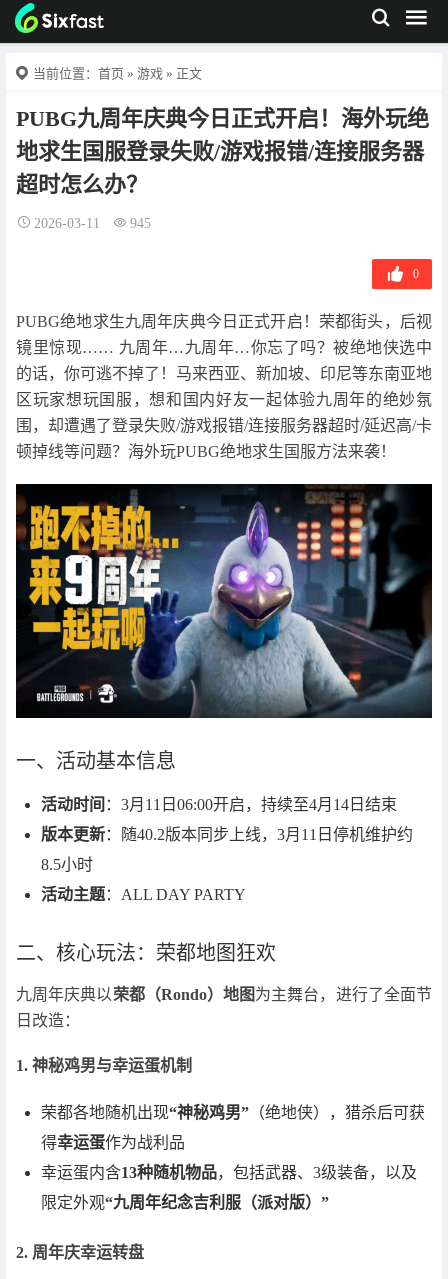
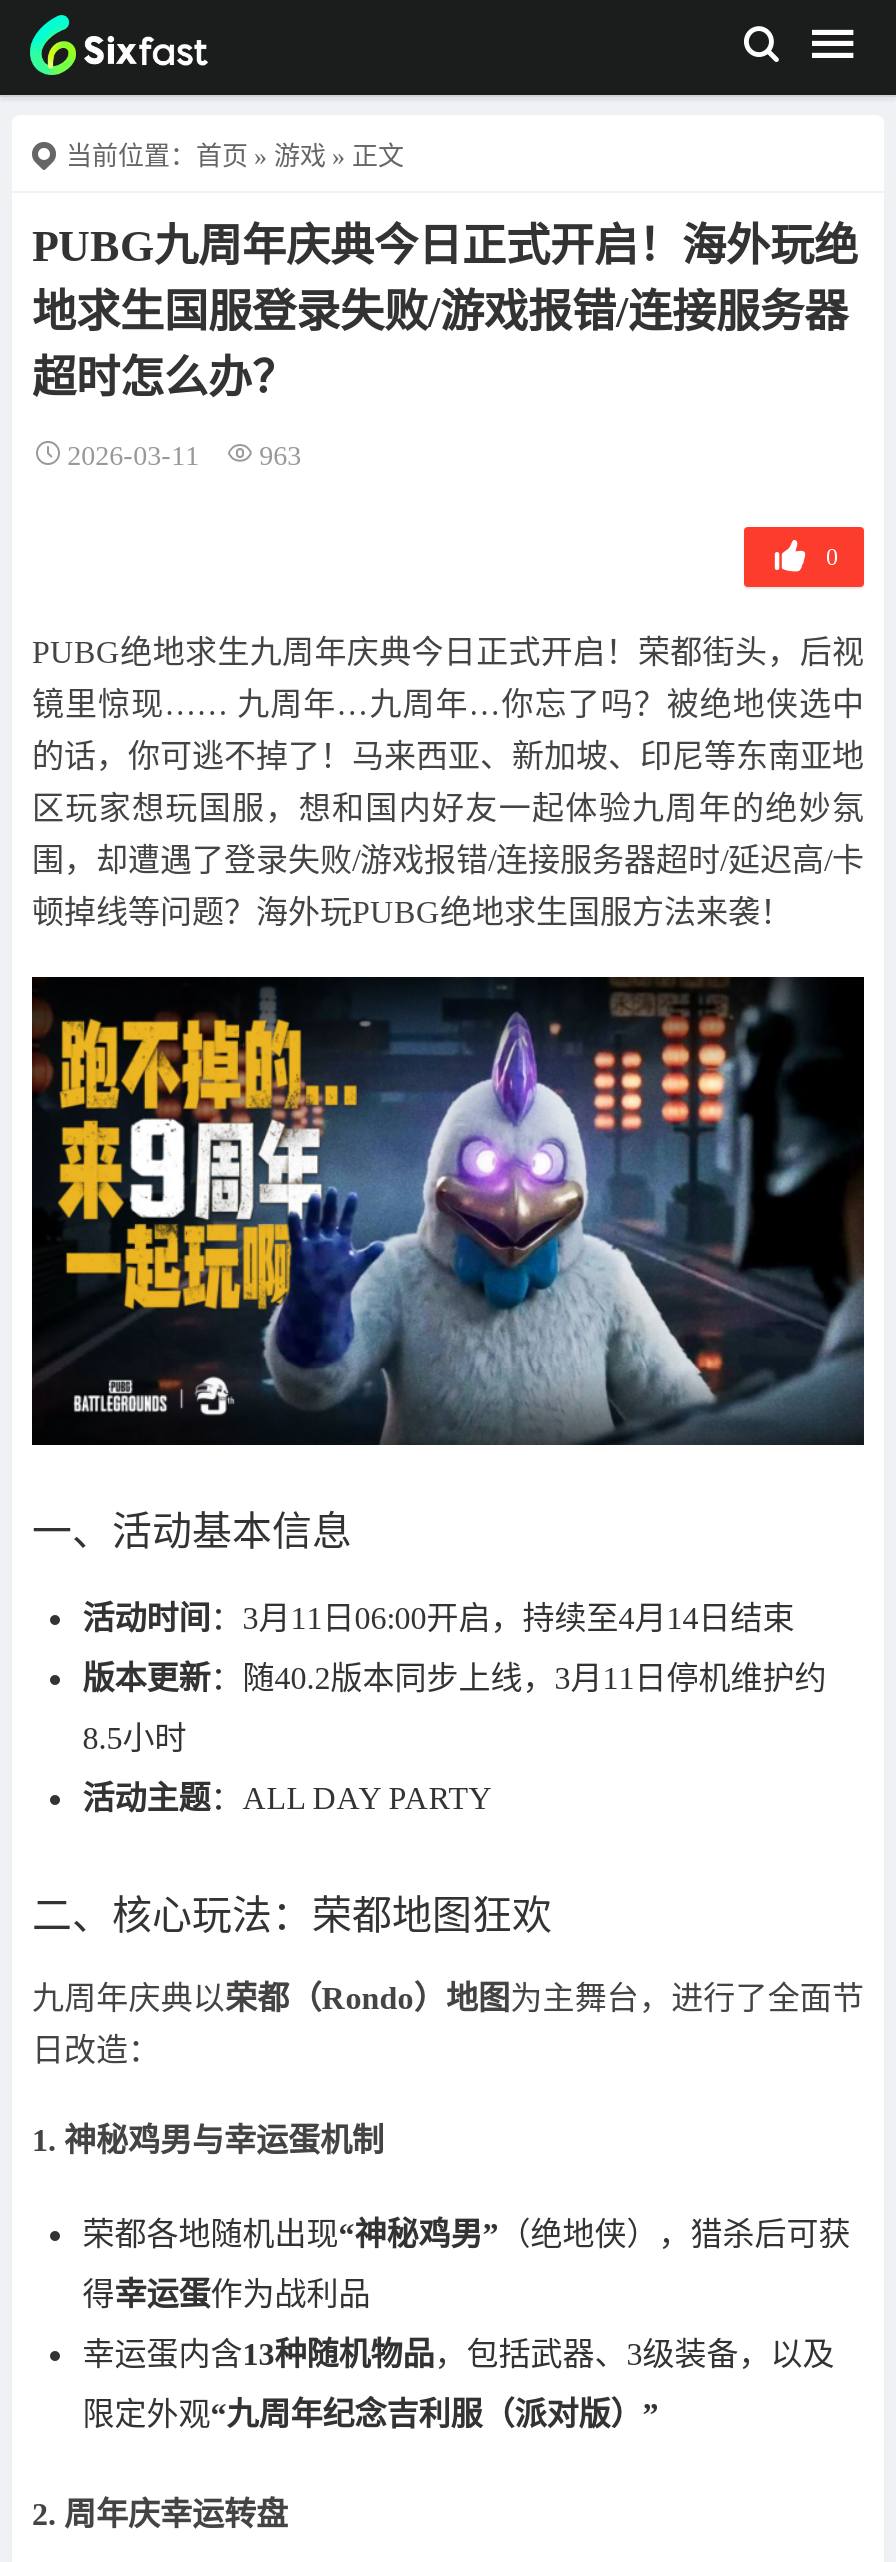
- 2026-03-11 945
+ 2026-03-11 963
